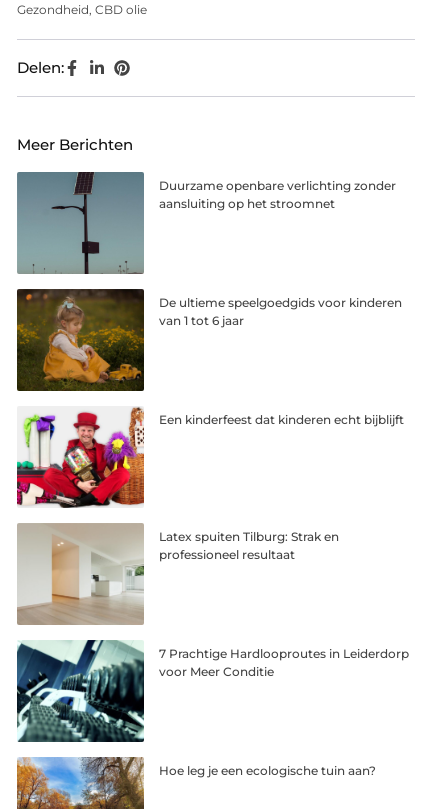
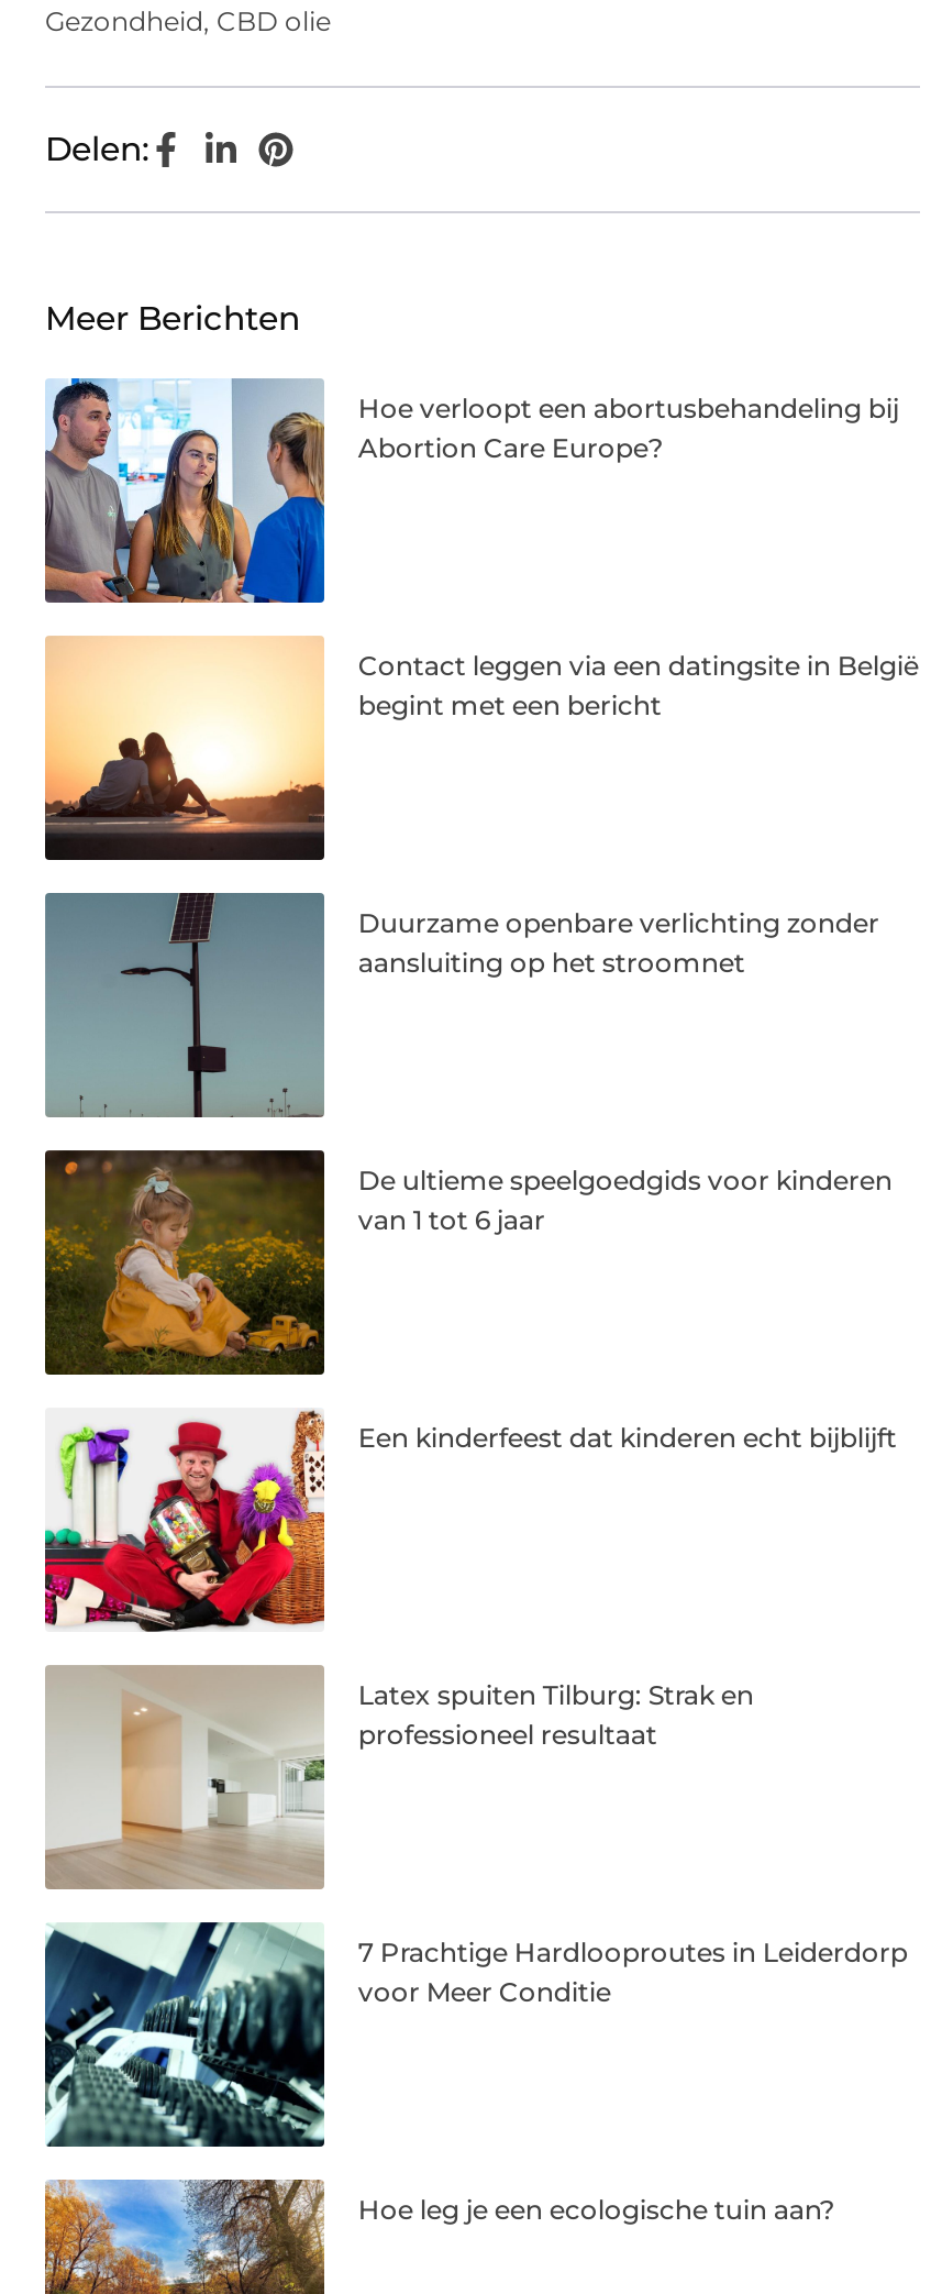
+ [image]
+ Hoe verloopt een abortusbehandeling bij
+ Abortion Care Europe?

+ [image]
+ Contact leggen via een datingsite in België
+ begint met een bericht
